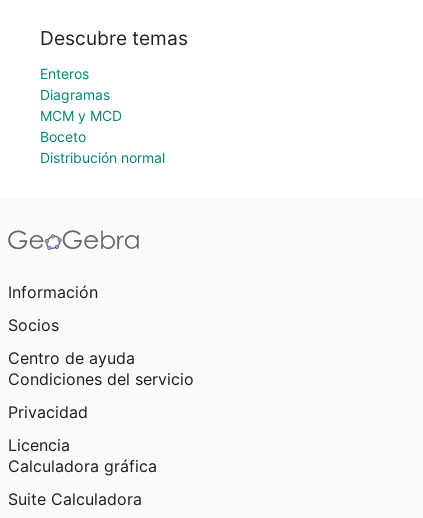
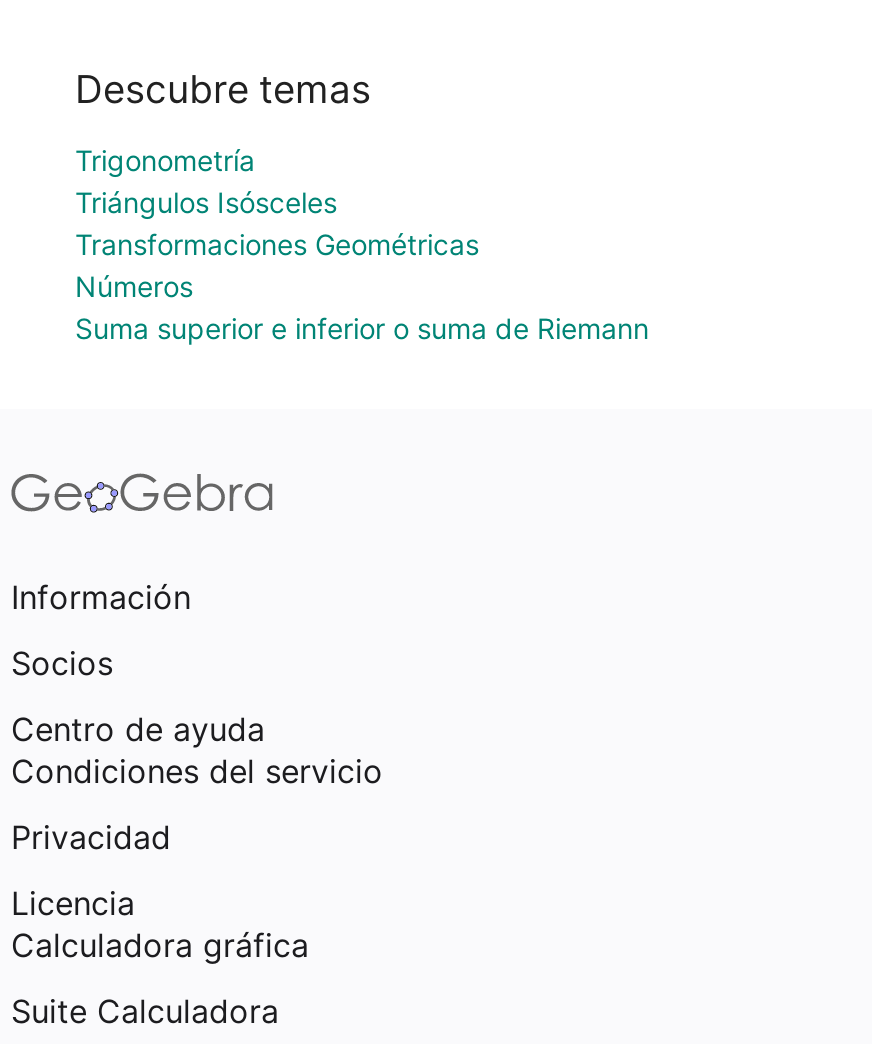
- Enteros
- Diagramas
- MCM y MCD
- Boceto
- Distribución normal
+ Trigonometría
+ Triángulos Isósceles
+ Transformaciones Geométricas
+ Números
+ Suma superior e inferior o suma de Riemann
